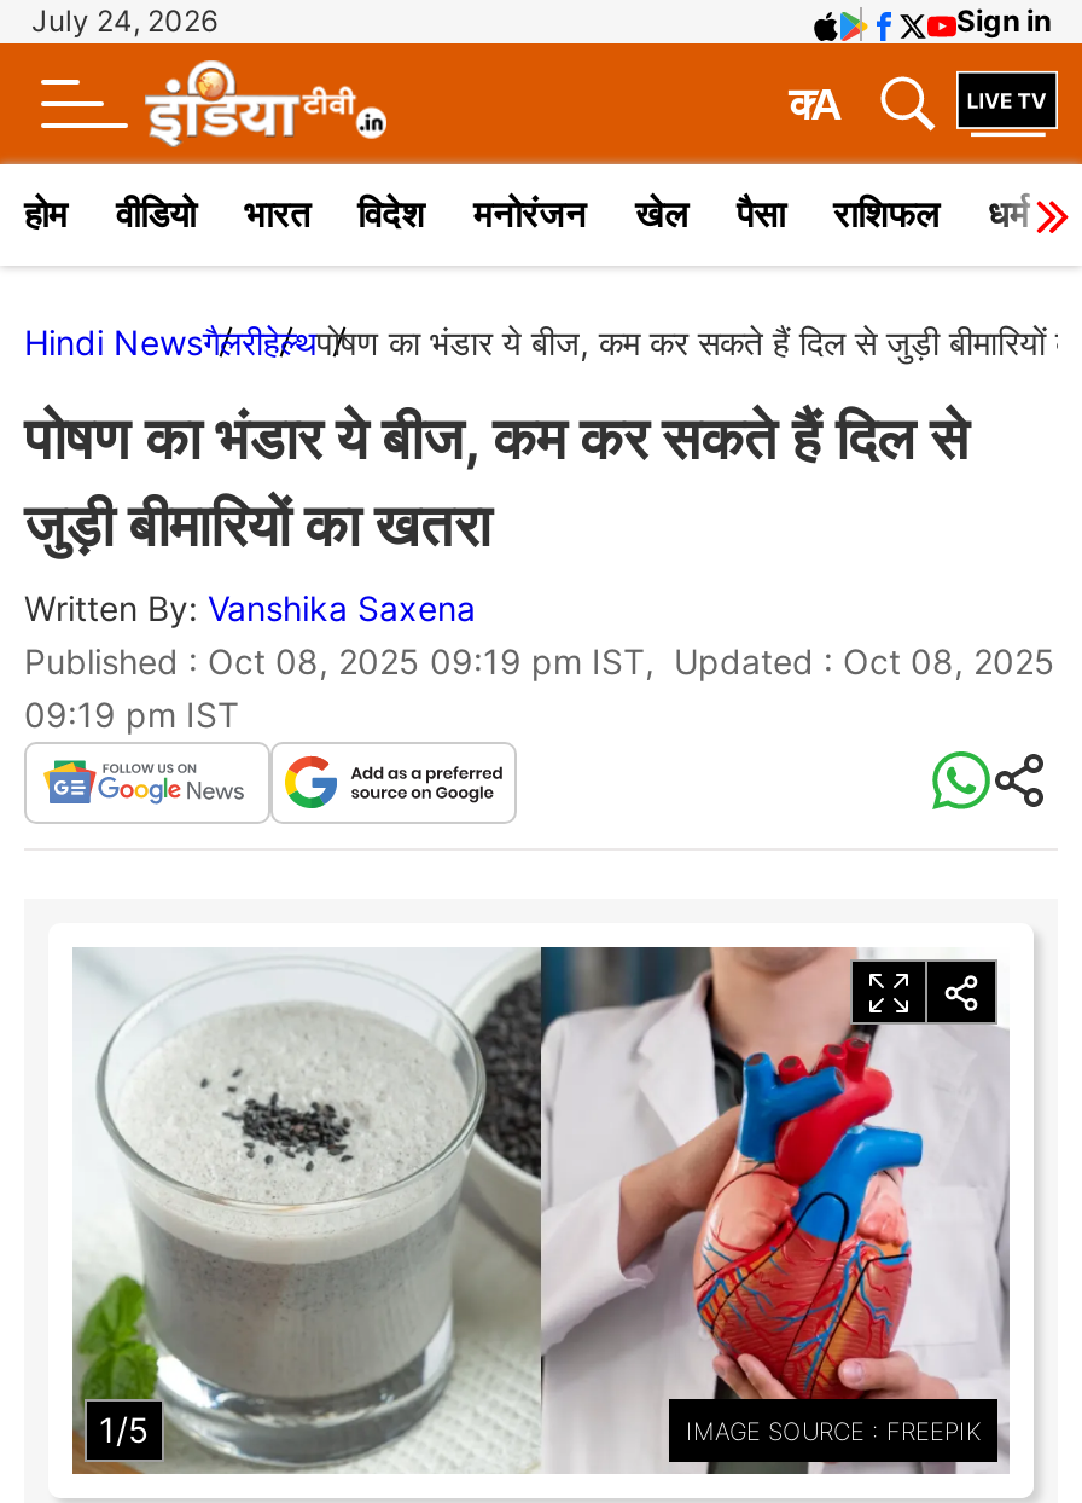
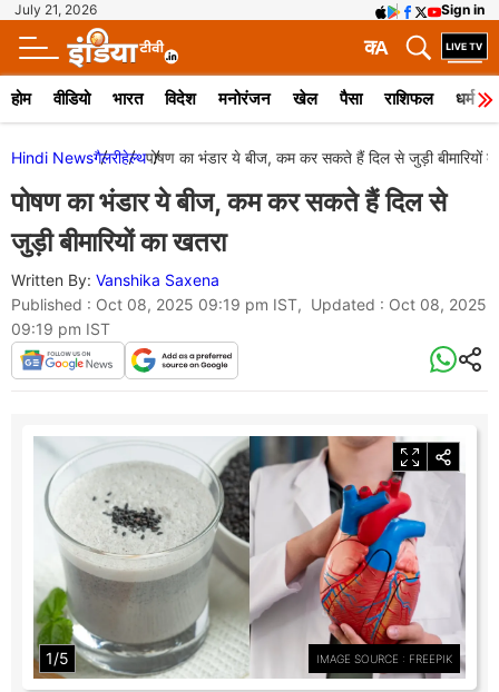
- July 24, 2026
+ July 21, 2026
